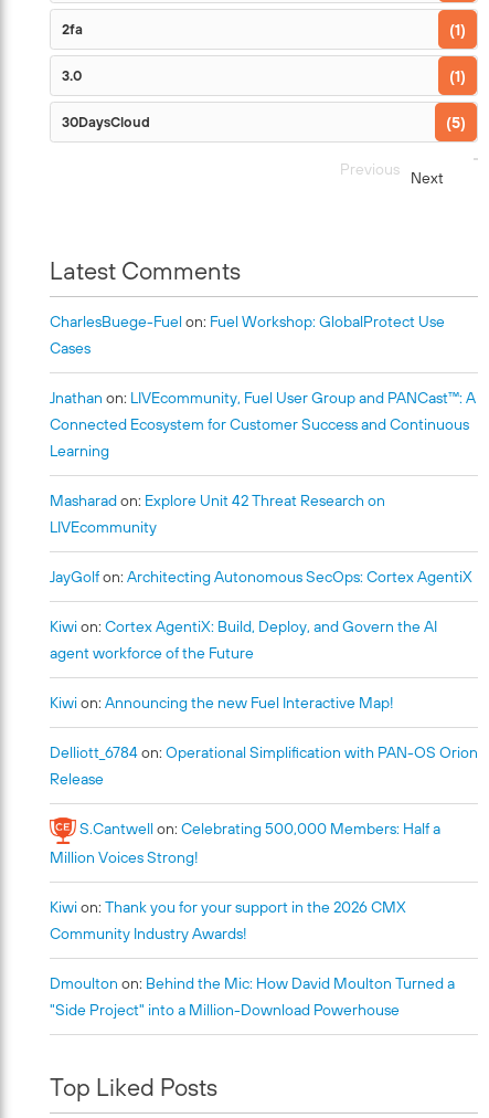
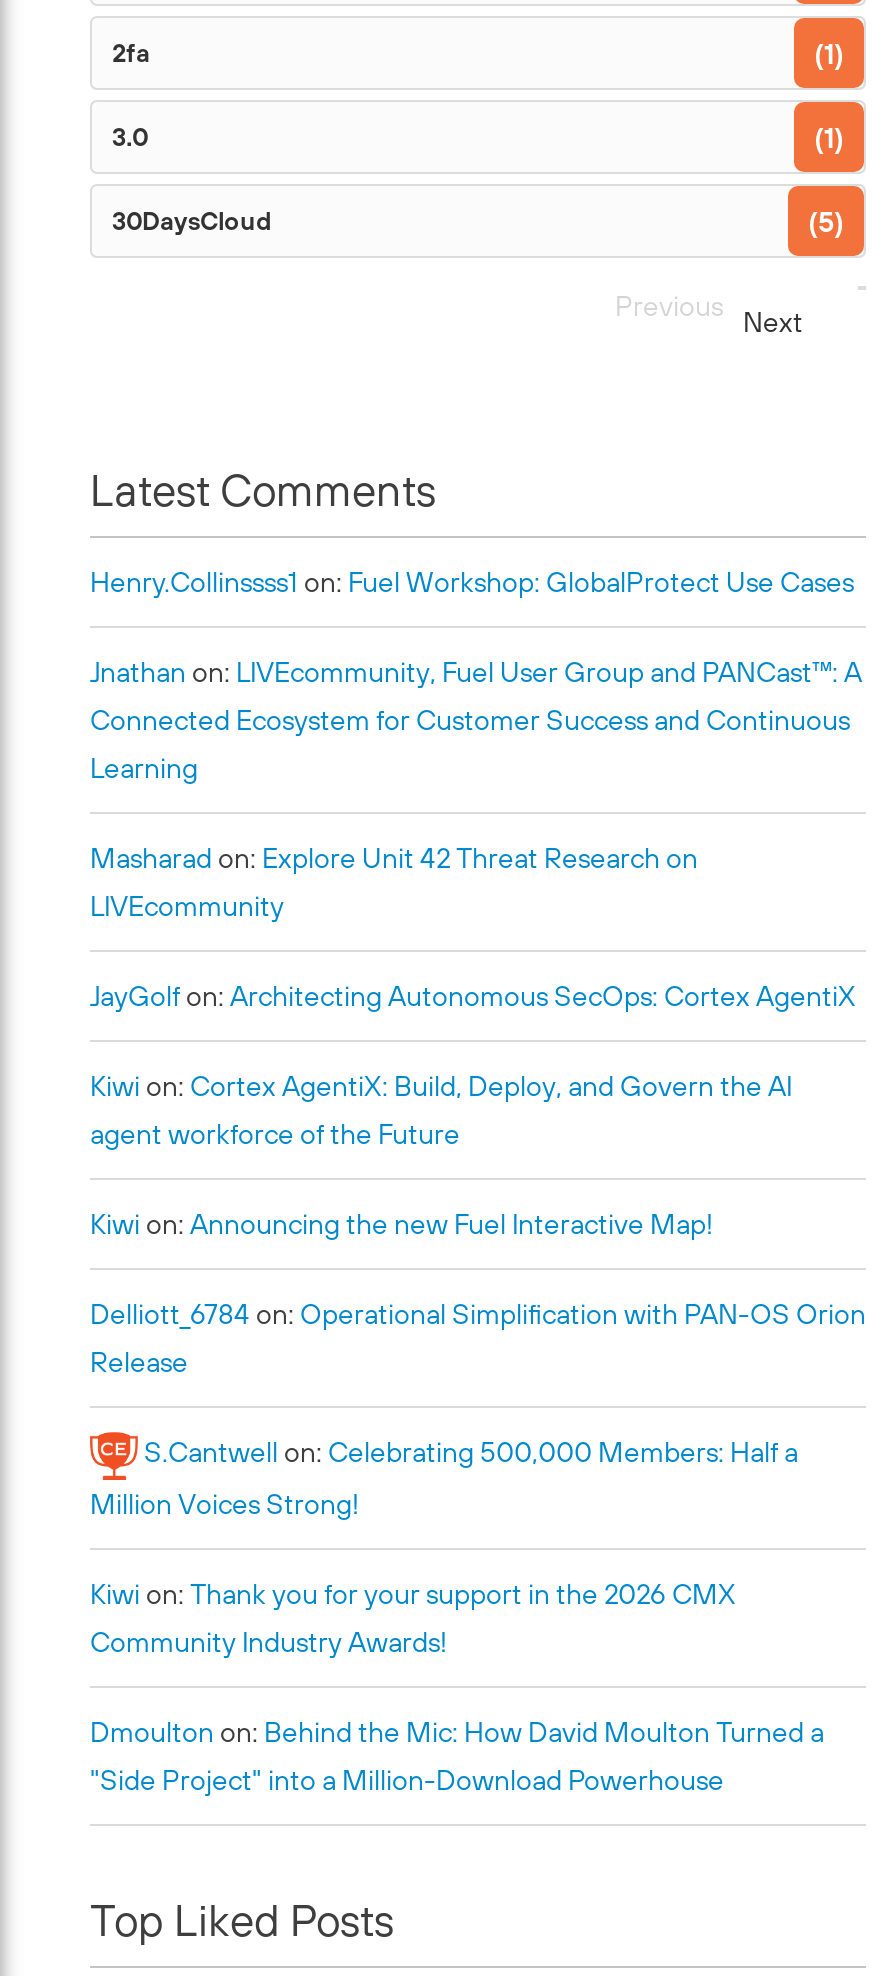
- CharlesBuege-FuEl on: Fuel Workshop: GlobalProtect Use
- Cases
+ Henry.collinsssS1 on: Fuel Workshop: GlobalProtect Use Cases
